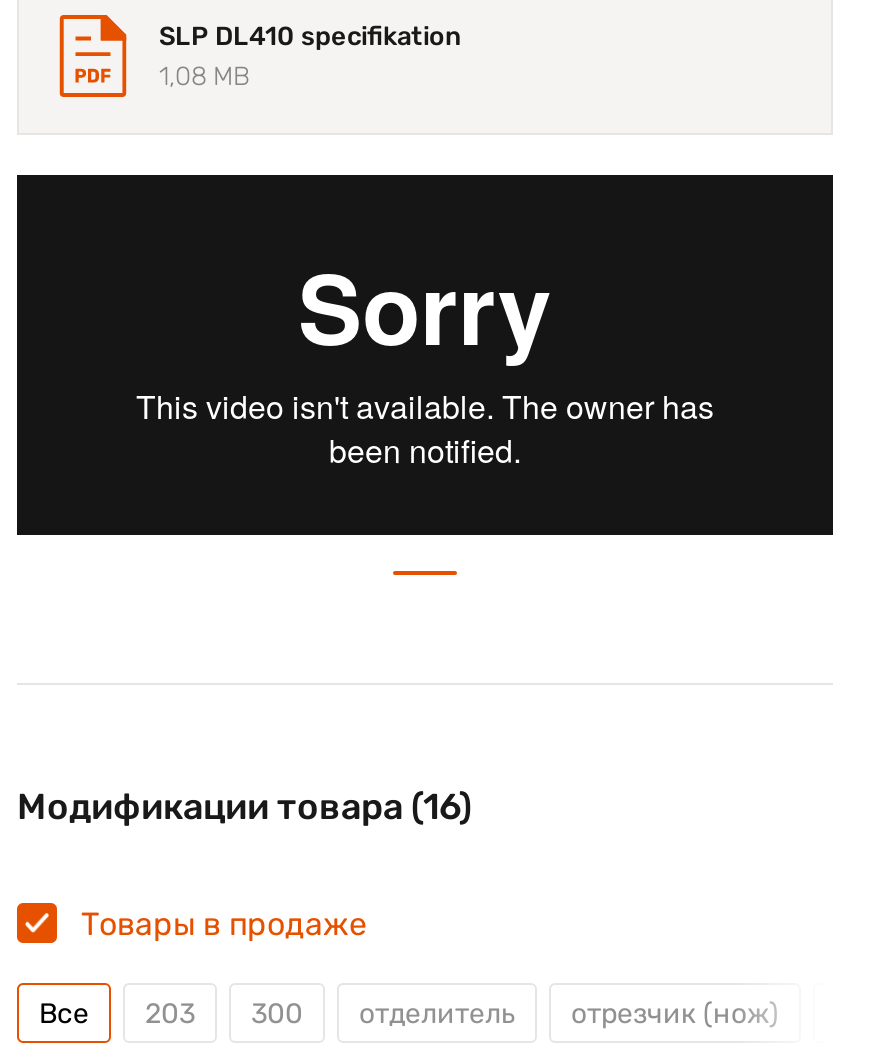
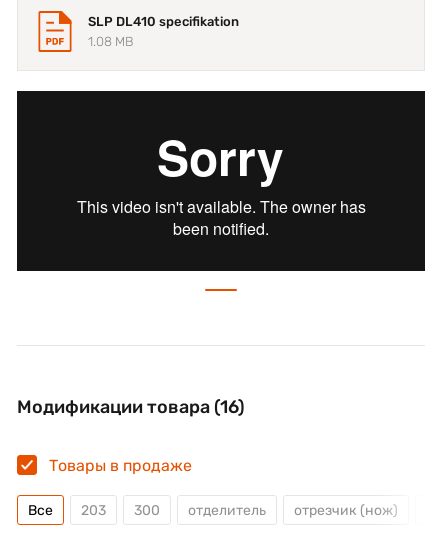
- 1,08 MB
+ 1.08 MB
